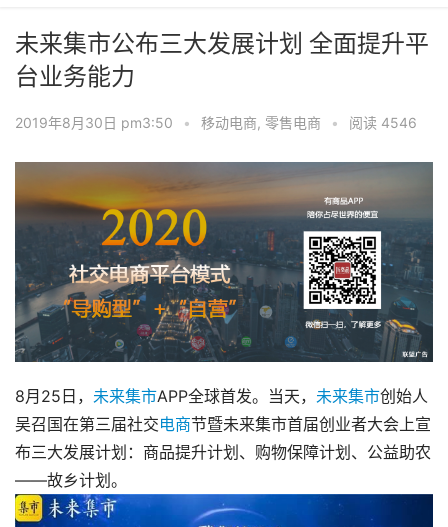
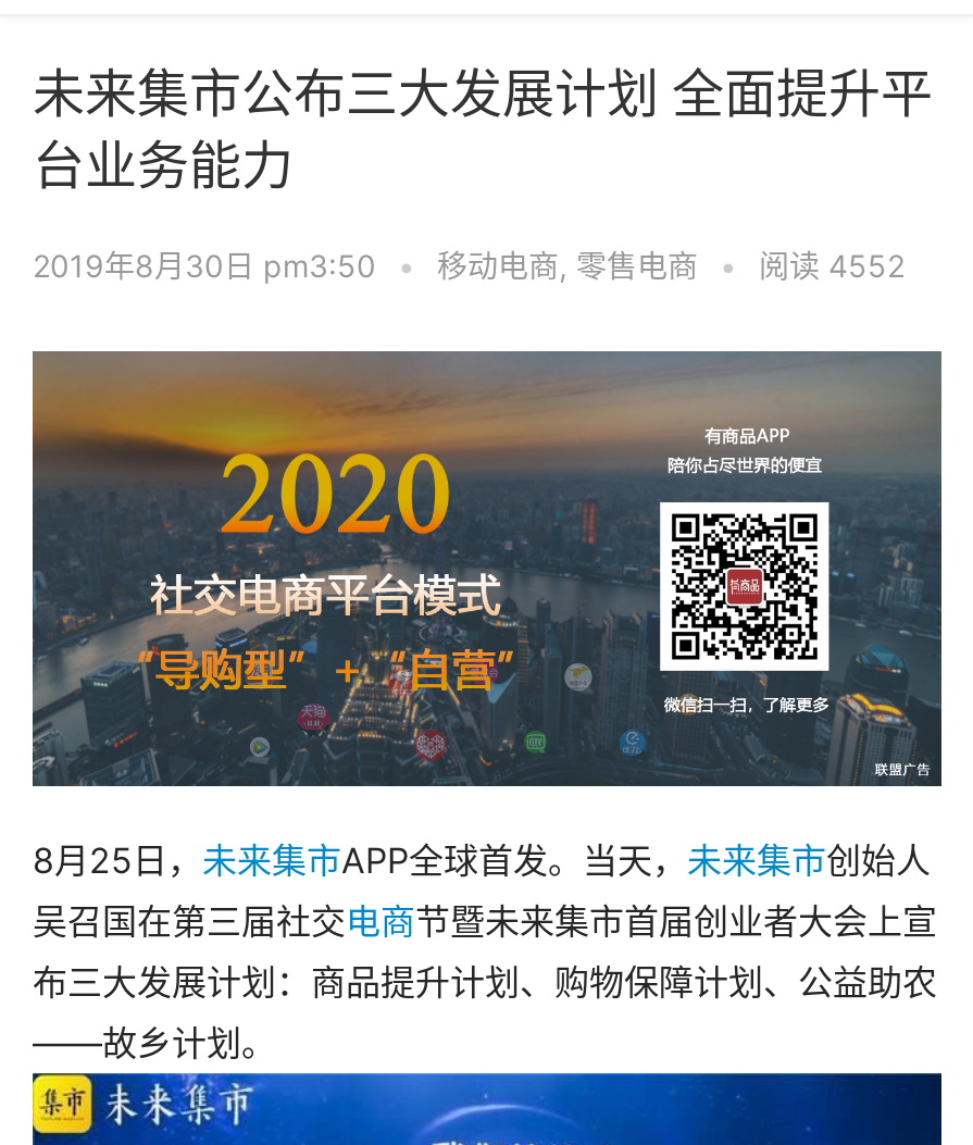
- 2019年8月30日 pm3:50 • 移动电商,零售电商 • 阅读 4546
+ 2019年8月30日 pm3:50 • 移动电商,零售电商 • 阅读 4552
